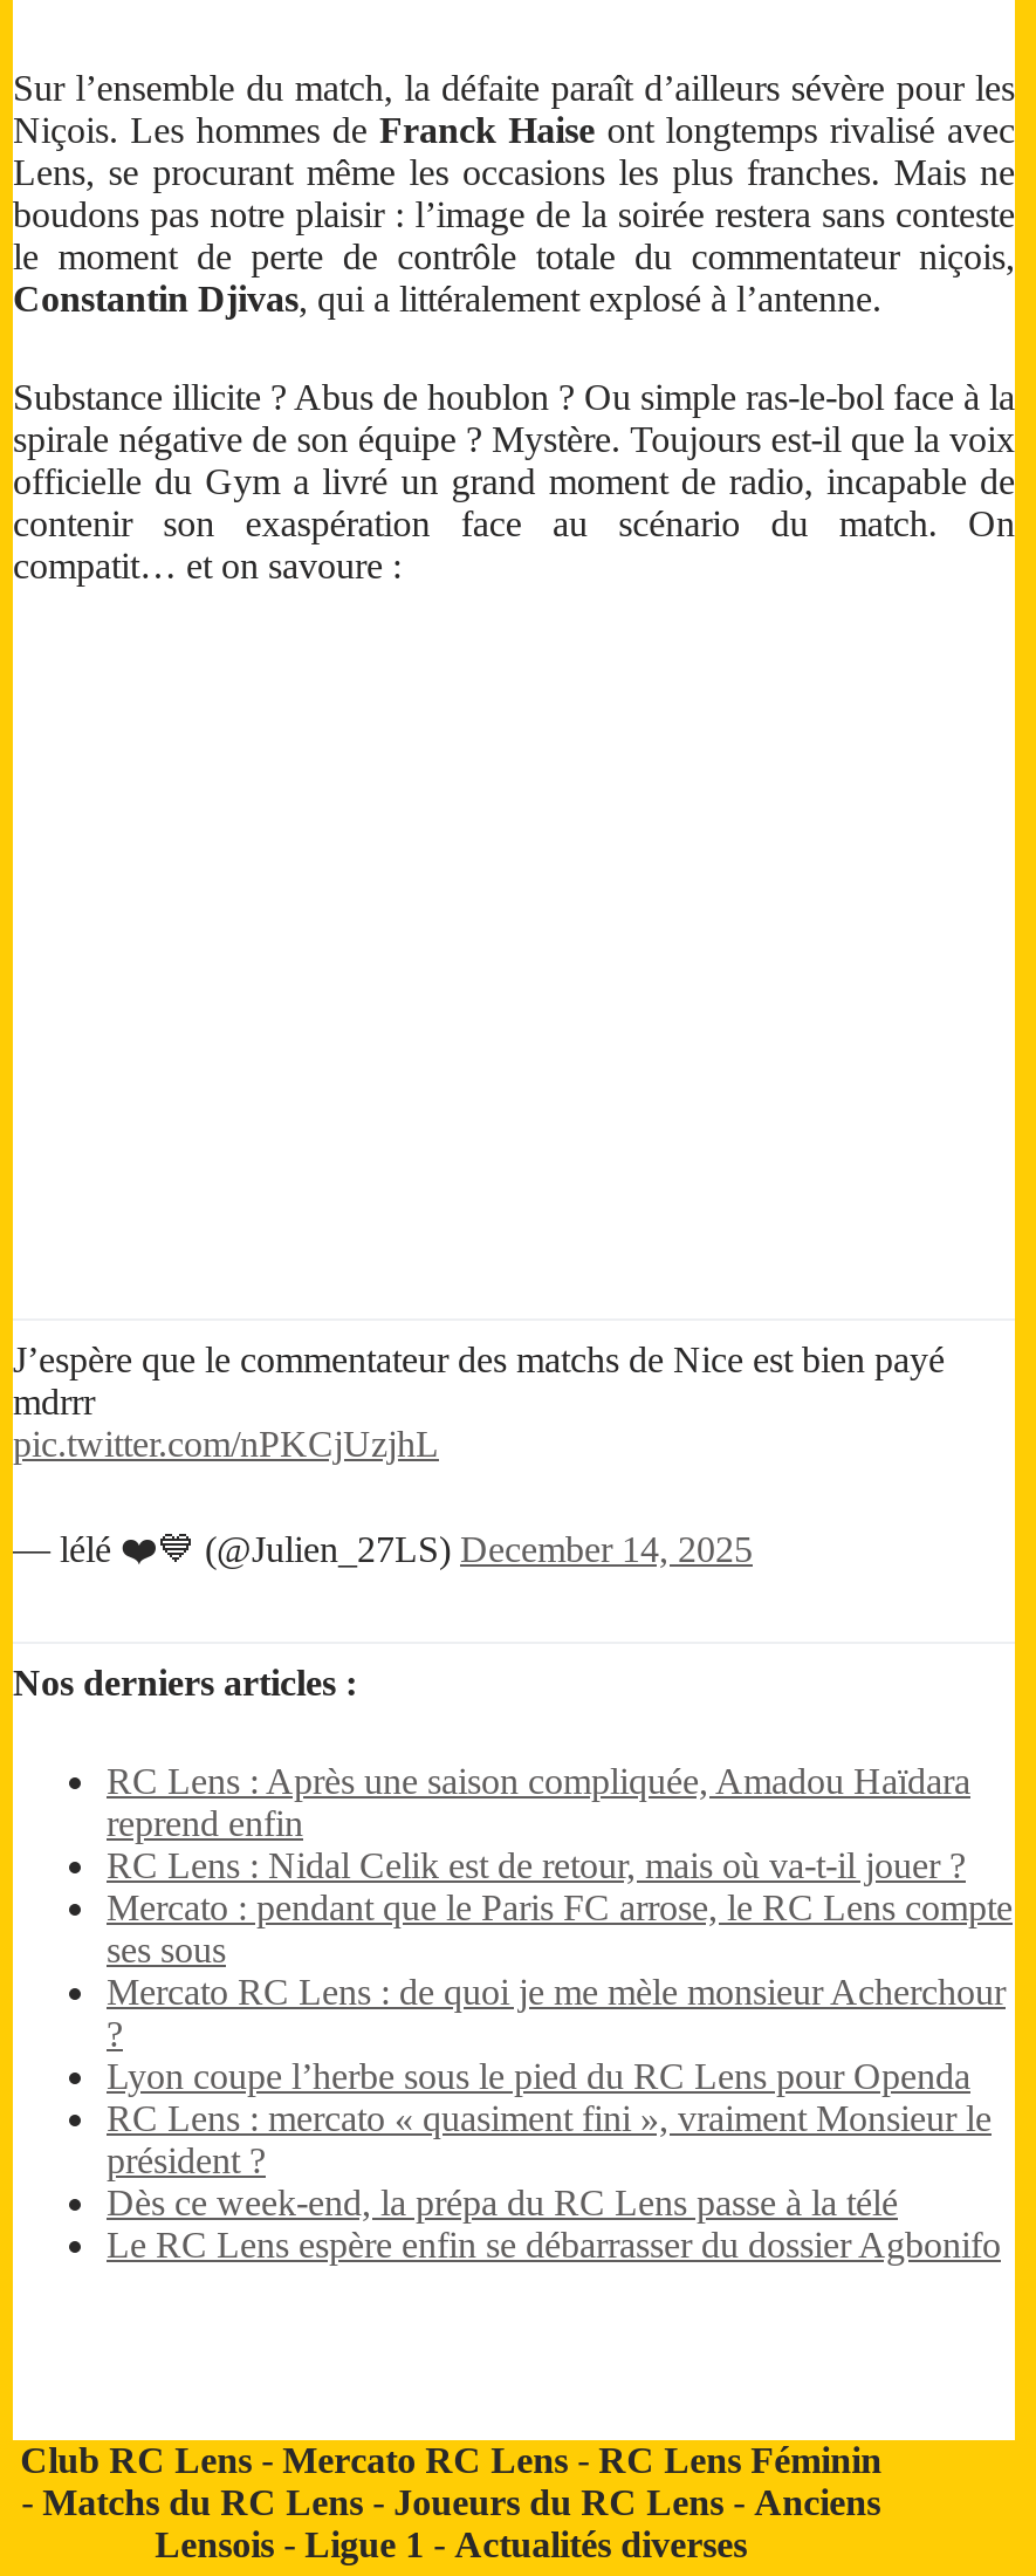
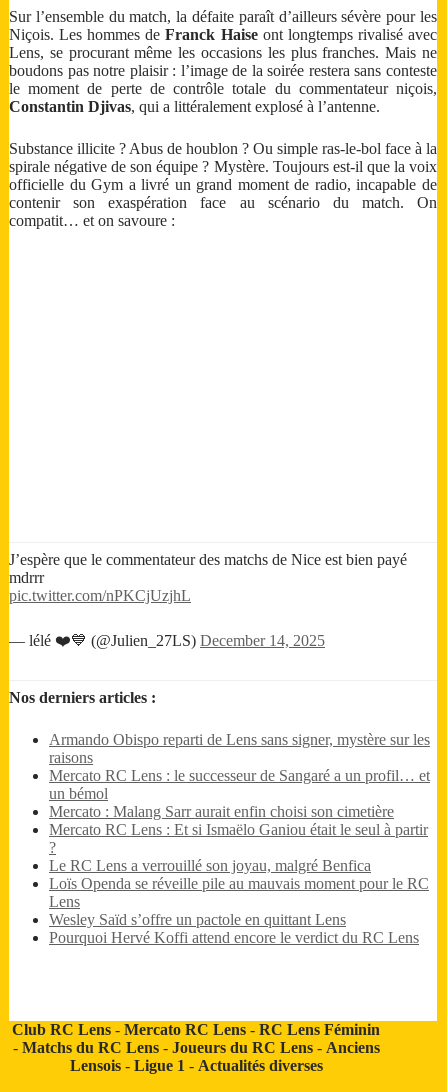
- RC Lens : Après une saison compliquée, Amadou Haïdara
- reprend enfin
- RC Lens : Nidal Celik est de retour, mais où va-t-il jouer ?
- Mercato : pendant que le Paris FC arrose, le RC Lens compte
- ses sous
- Mercato RC Lens : de quoi je me mèle monsieur Acherchour
+ Armando Obispo reparti de Lens sans signer, mystère sur les
+ raisons
+ Mercato RC Lens : le successeur de Sangaré a un profil… et
+ un bémol
+ Mercato : Malang Sarr aurait enfin choisi son cimetière
+ Mercato RC Lens : Et si Ismaëlo Ganiou était le seul à partir

- Lyon coupe l’herbe sous le pied du RC Lens pour Openda
- RC Lens : mercato « quasiment fini », vraiment Monsieur le
- président ?
- Dès ce week-end, la prépa du RC Lens passe à la télé
- Le RC Lens espère enfin se débarrasser du dossier Agbonifo
+ Le RC Lens a verrouillé son joyau, malgré Benfica
+ Loïs Openda se réveille pile au mauvais moment pour le RC
+ Lens
+ Wesley Saïd s’offre un pactole en quittant Lens
+ Pourquoi Hervé Koffi attend encore le verdict du RC Lens
